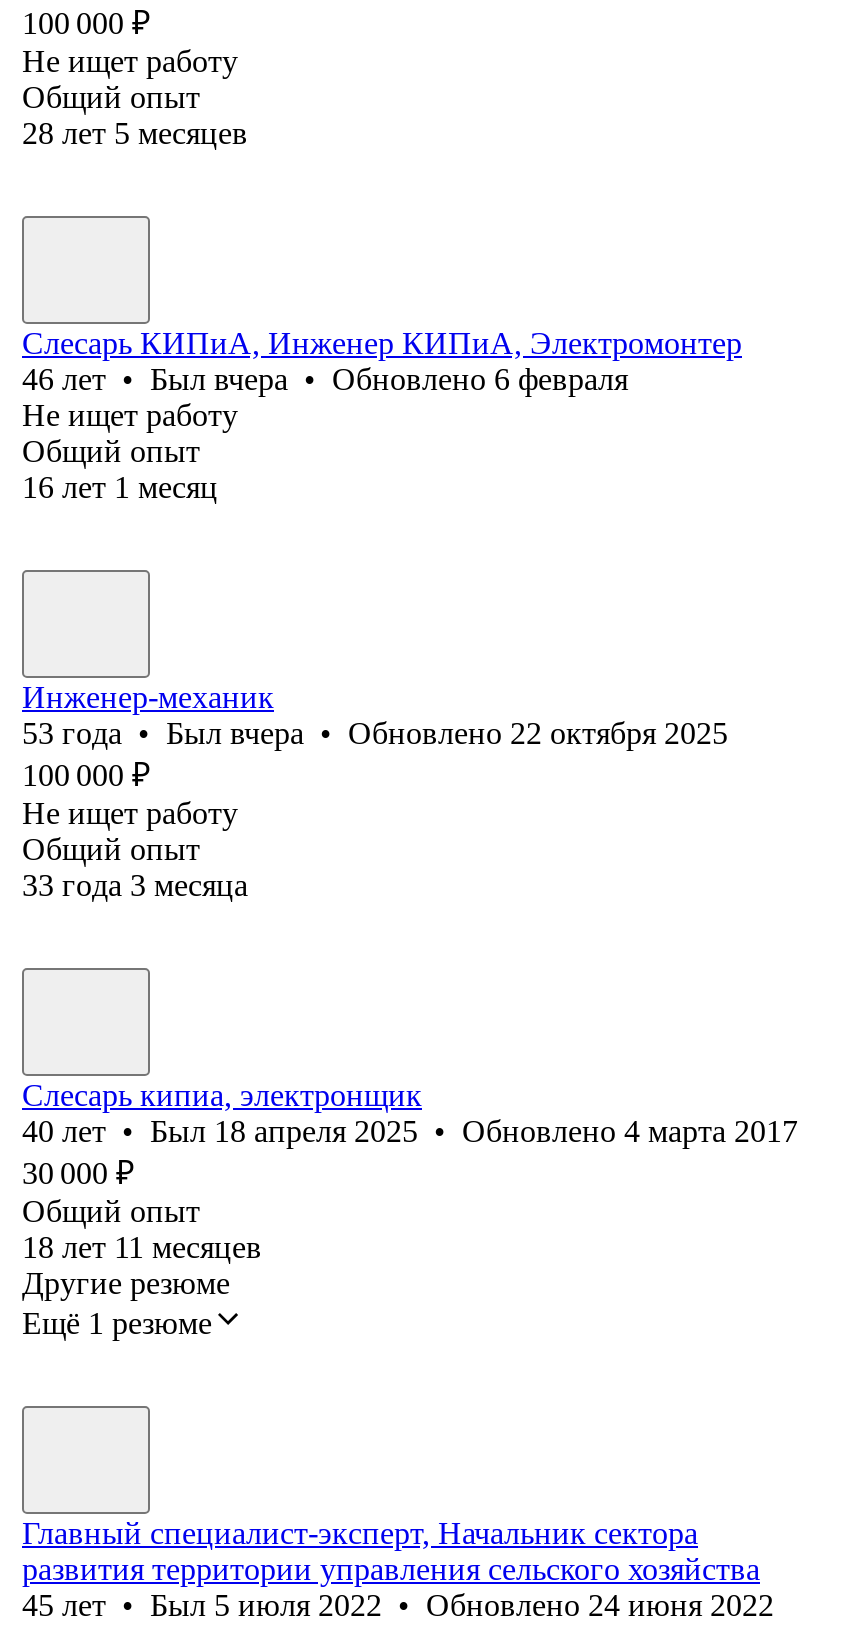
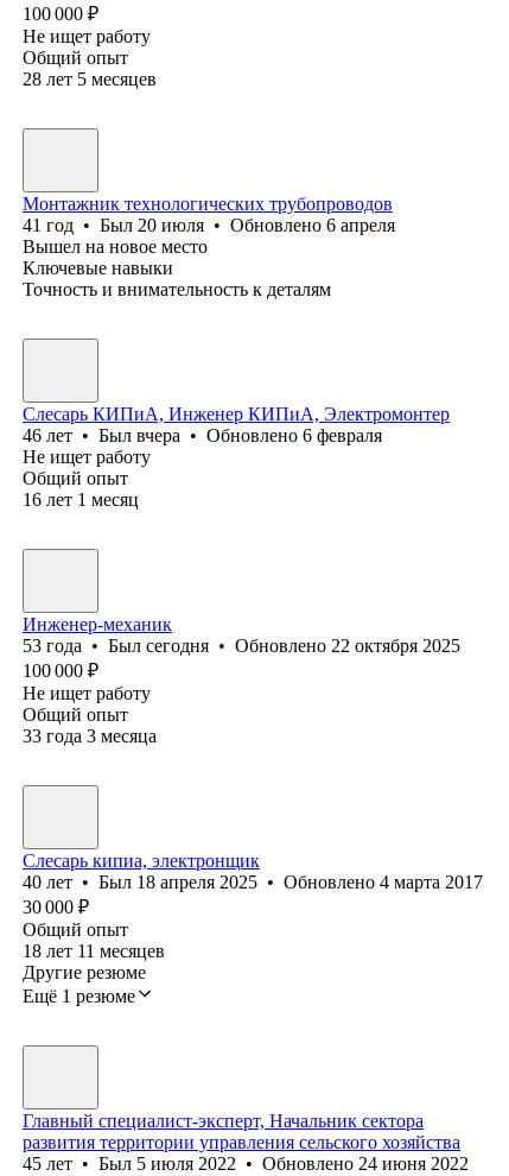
+ Монтажник технологических трубопроводов
+ 41 год • Был 20 июля • Обновлено 6 апреля
+ Вышел на новое место
+ Ключевые навыки
+ Точность и внимательность к деталям

- 53 года • Был вчера • Обновлено 22 октября 2025
+ 53 года • Был сегодня • Обновлено 22 октября 2025
